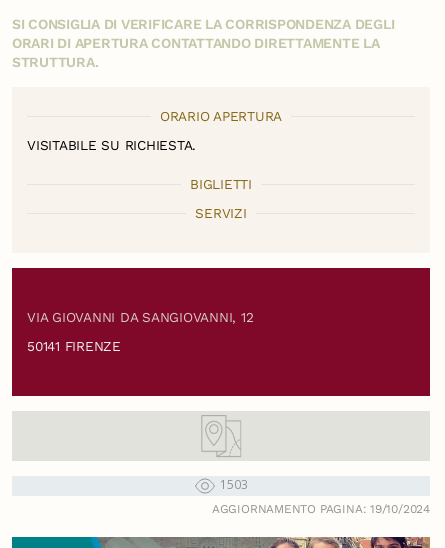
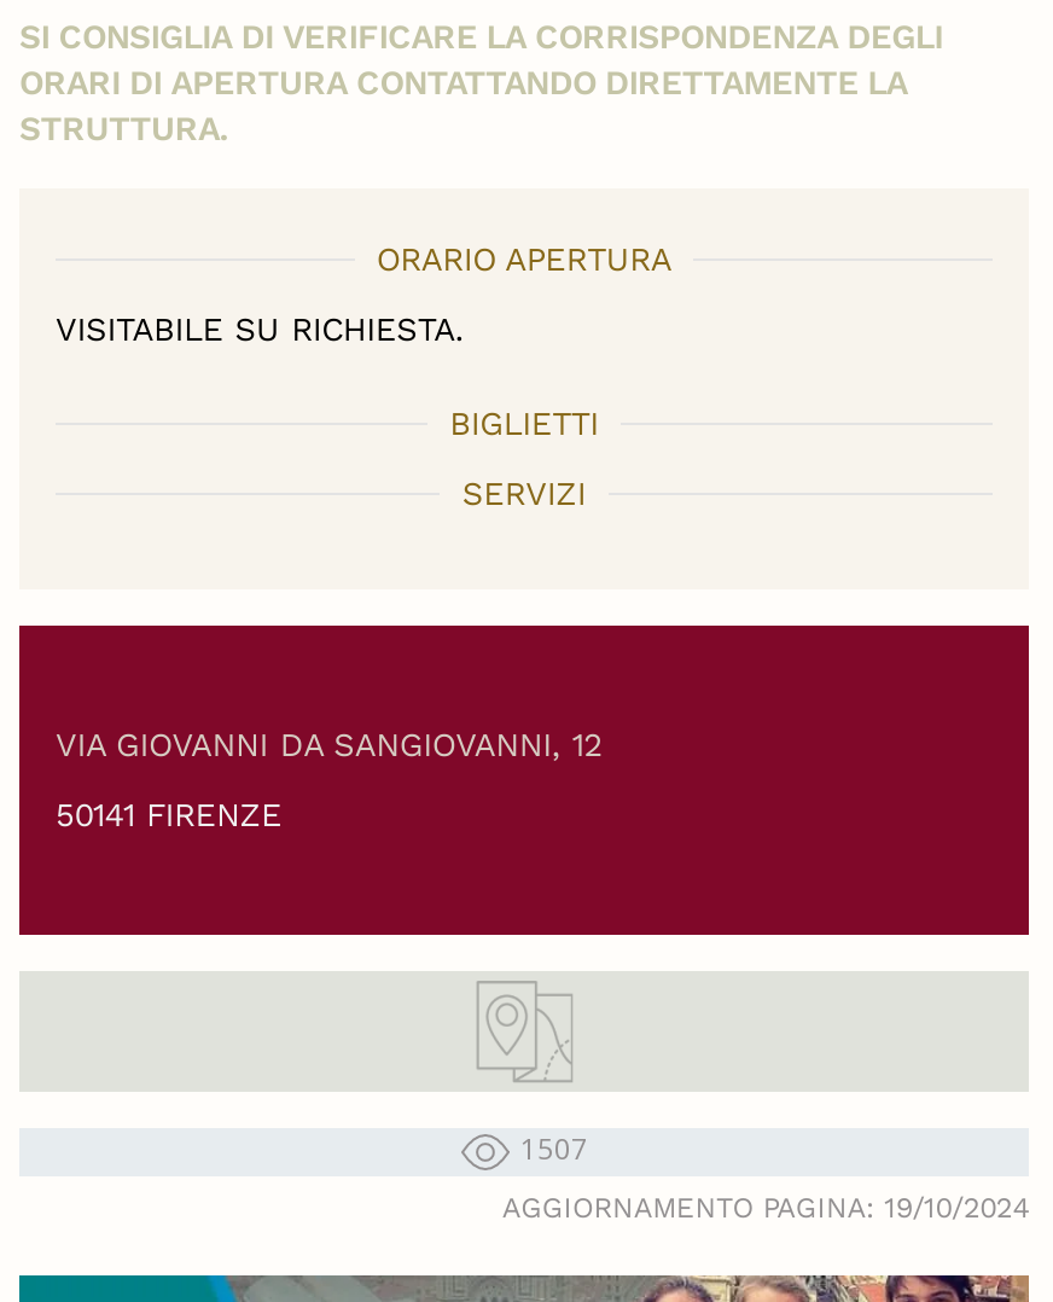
- 1503
+ 1507
